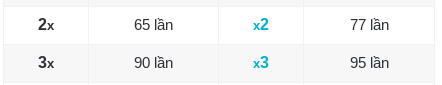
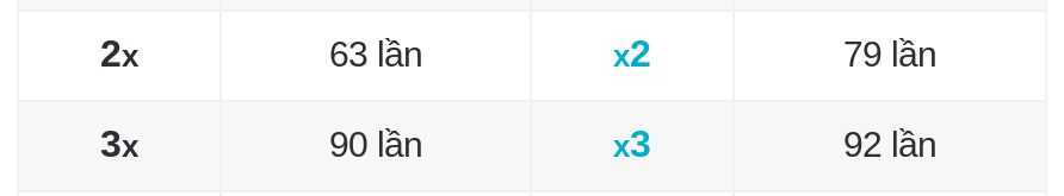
- 65 lần
+ 63 lần

- 77 lần
+ 79 lần

- 95 lần
+ 92 lần
